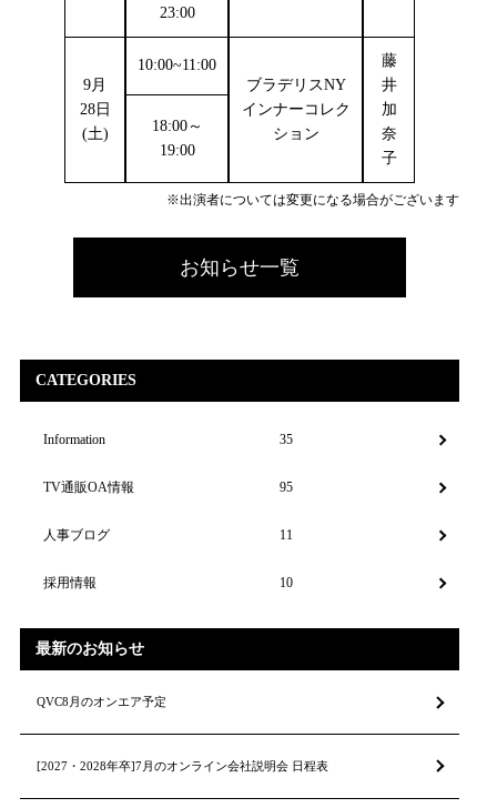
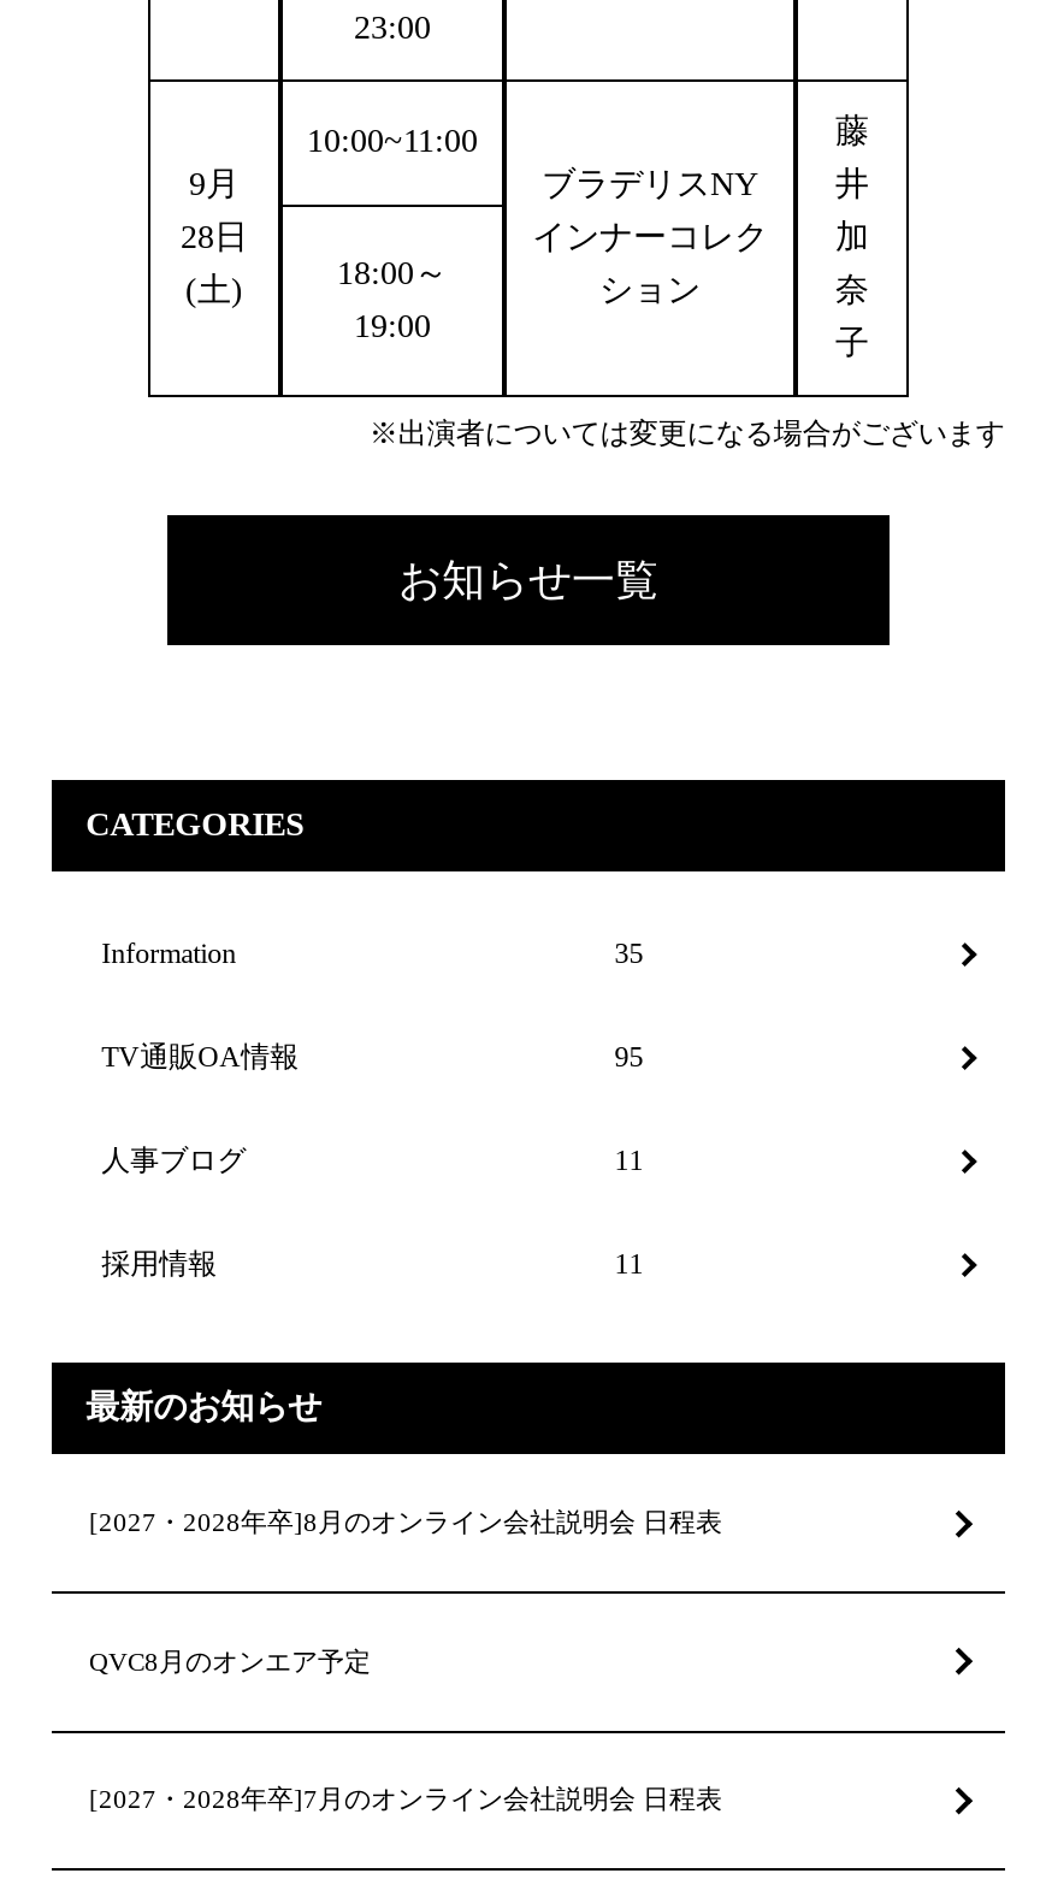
- 10
+ 11

+ [2027・2028年卒]8月のオンライン会社説明会 日程表
